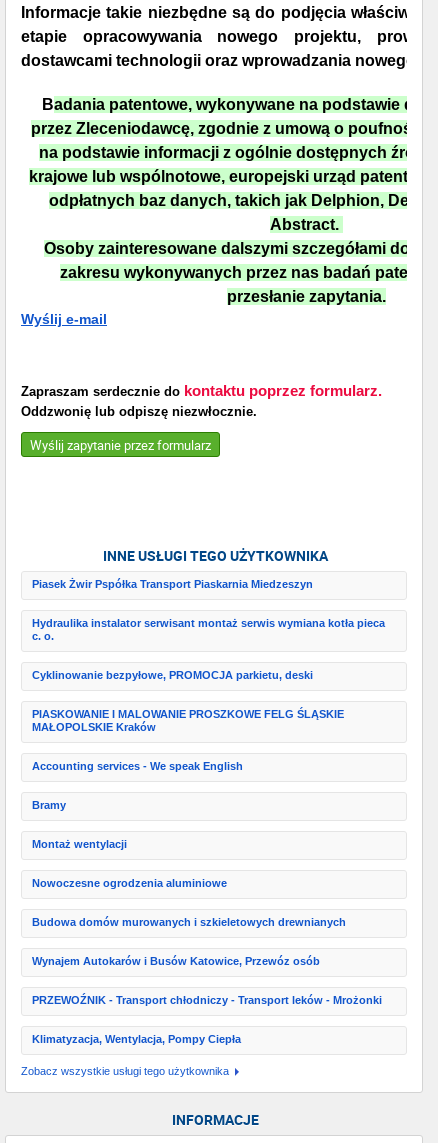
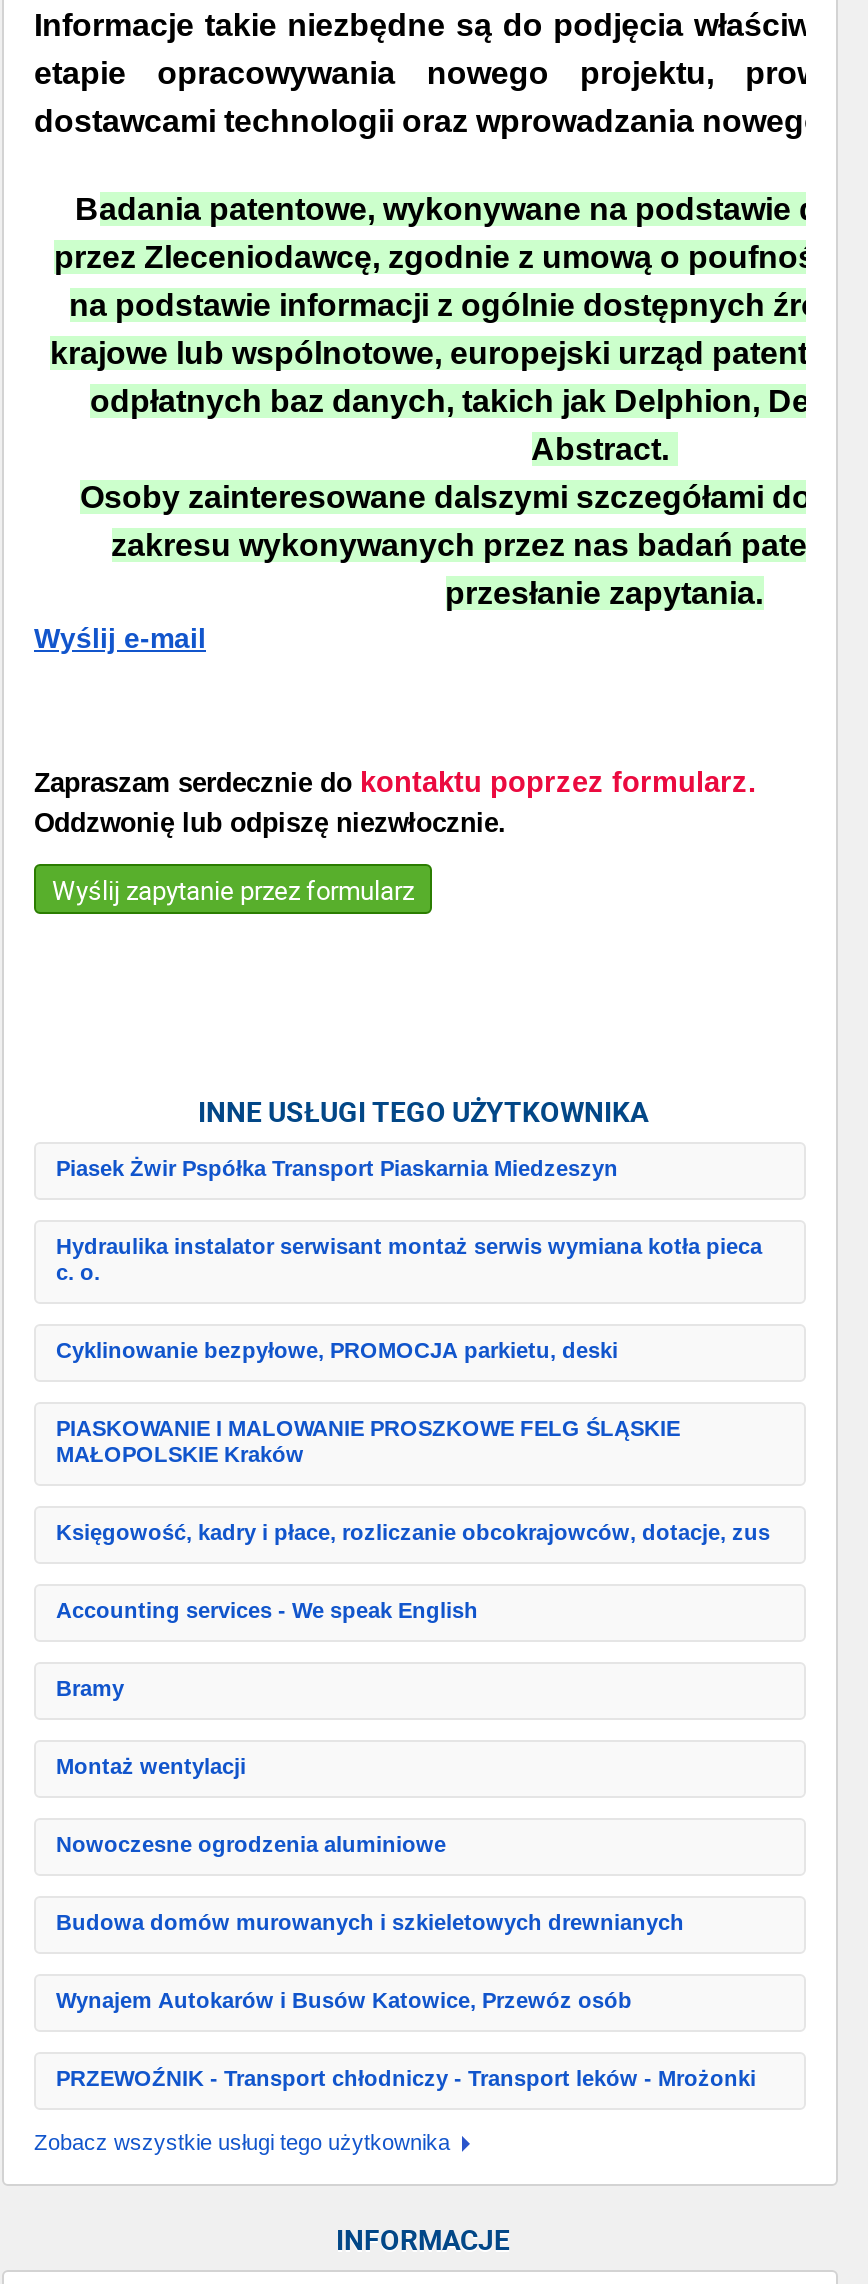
+ Księgowość, kadry i płace, rozliczanie obcokrajowców, dotacje, zus

moved down: Accounting services - We speak English | Bramy | Montaż wentylacji | Nowoczesne ogrodzenia aluminiowe | Budowa domów murowanych i szkieletowych drewnianych | Wynajem Autokarów i Busów Katowice, Przewóz osób | PRZEWOŹNIK - Transport chłodniczy - Transport leków - Mrożonki

- Klimatyzacja, Wentylacja, Pompy Ciepła
